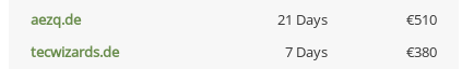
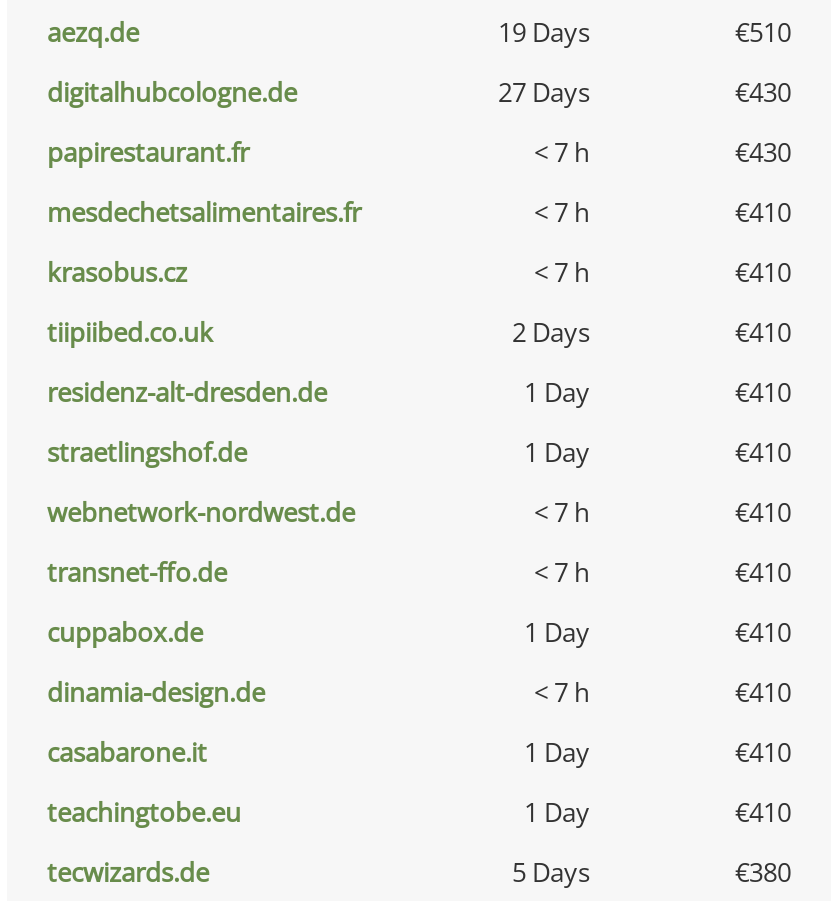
- 21 Days
+ 19 Days

+ digitalhubcologne.de
+ 27 Days
+ €430
+ papirestaurant.fr
+ < 7 h
+ €430
+ mesdechetsalimentaires.fr
+ < 7 h
+ €410
+ krasobus.cz
+ < 7 h
+ €410
+ tiipiibed.co.uk
+ 2 Days
+ €410
+ residenz-alt-dresden.de
+ 1 Day
+ €410
+ straetlingshof.de
+ 1 Day
+ €410
+ webnetwork-nordwest.de
+ < 7 h
+ €410
+ transnet-ffo.de
+ < 7 h
+ €410
+ cuppabox.de
+ 1 Day
+ €410
+ dinamia-design.de
+ < 7 h
+ €410
+ casabarone.it
+ 1 Day
+ €410
+ teachingtobe.eu
+ 1 Day
+ €410

- 7 Days
+ 5 Days
